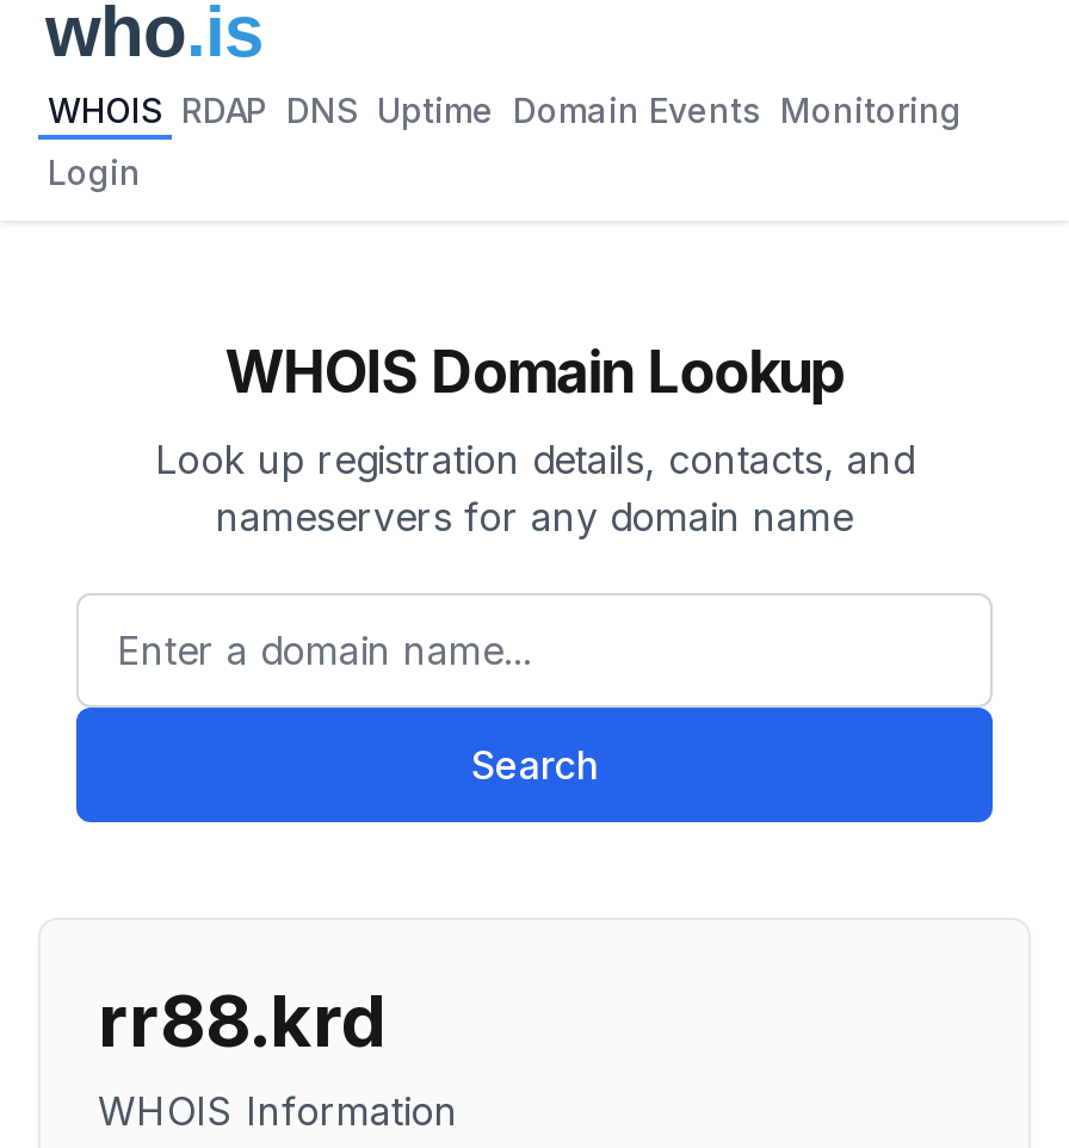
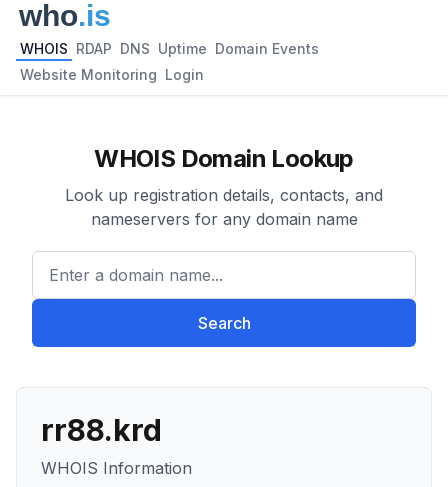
- WHOIS RDAP DNS Uptime Domain Events Monitoring
+ WHOIS RDAP DNS Uptime Domain Events

- Login
+ Website Monitoring Login
